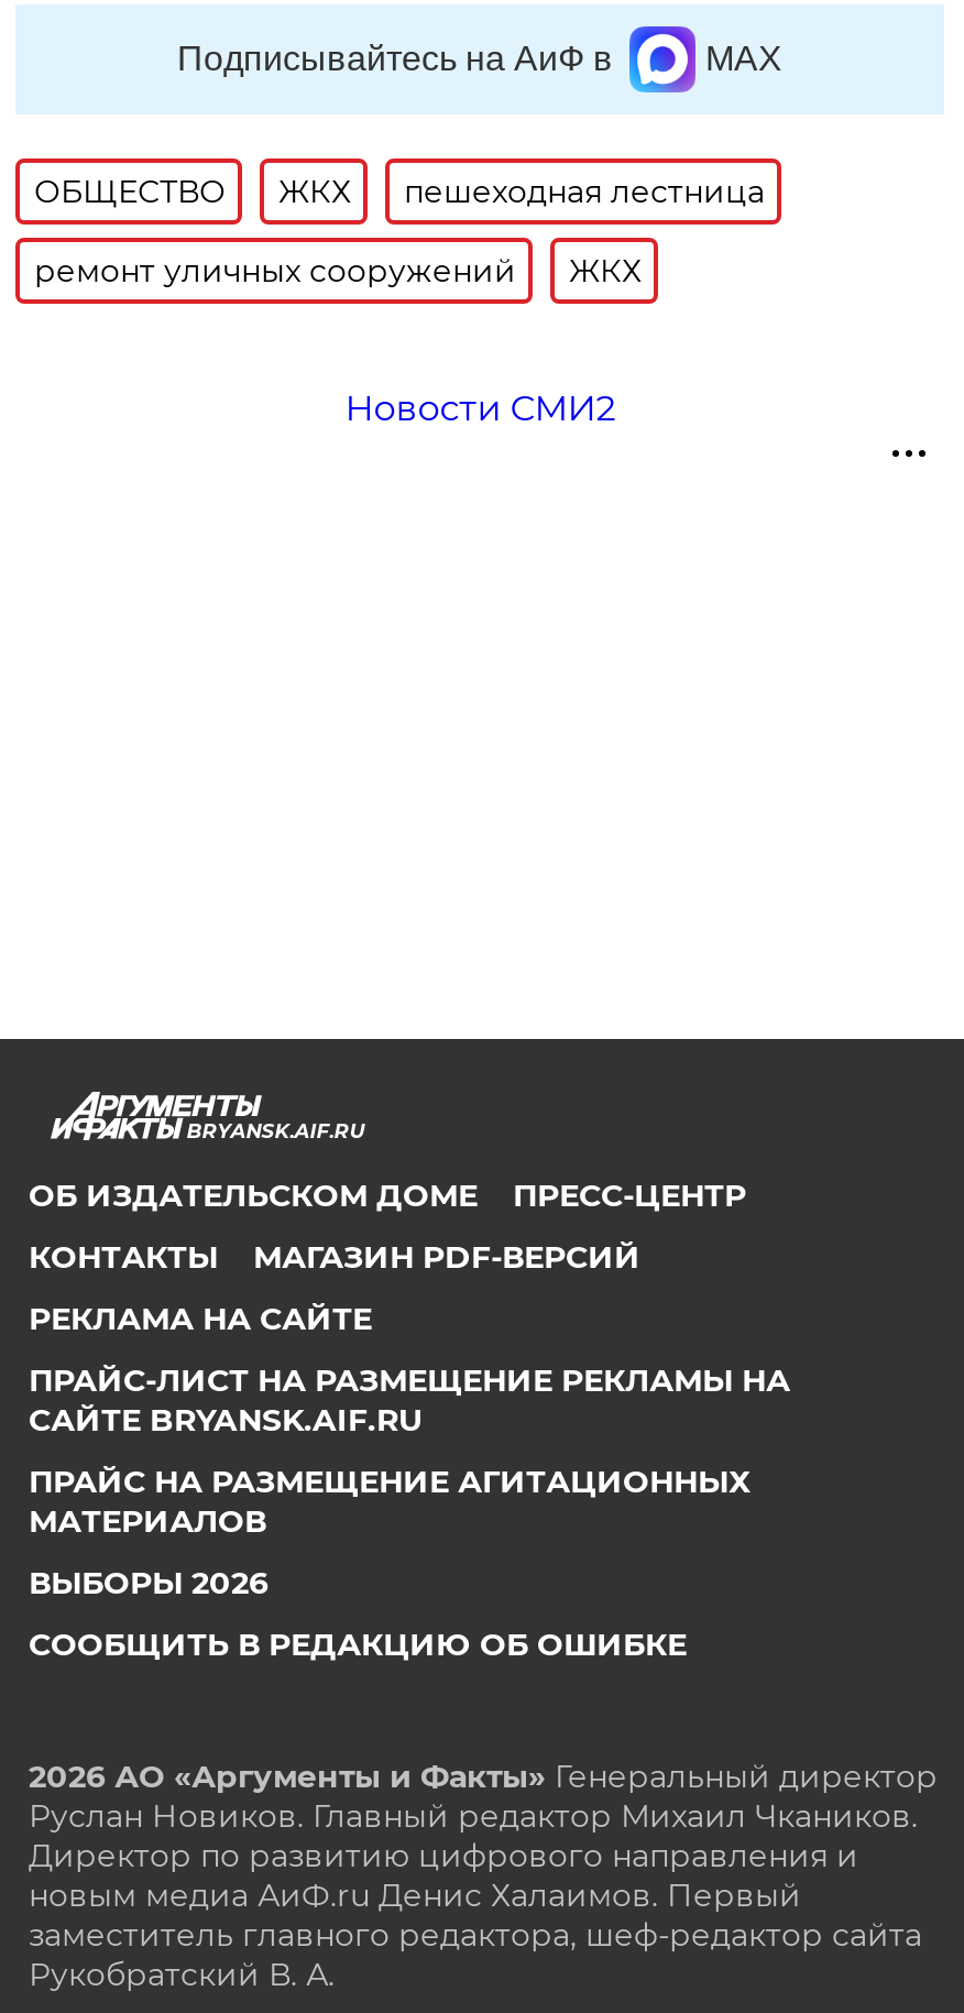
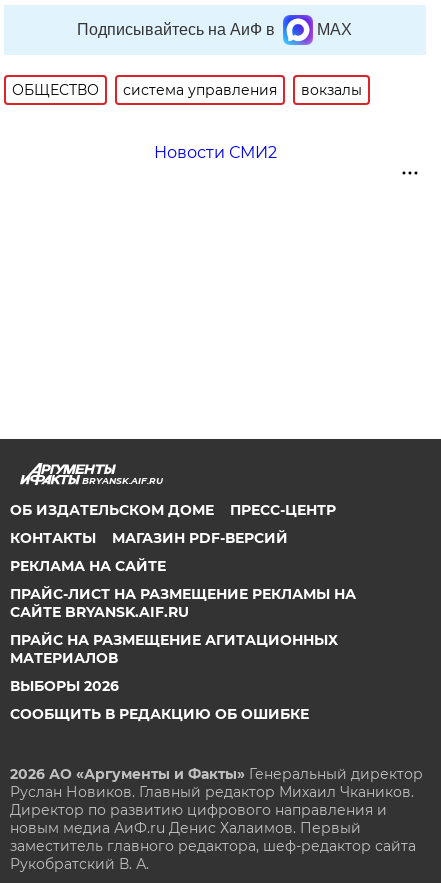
- ЖКХ
- пешеходная лестница
- ремонт уличных сооружений
- ЖКХ
+ система управления
+ вокзалы
